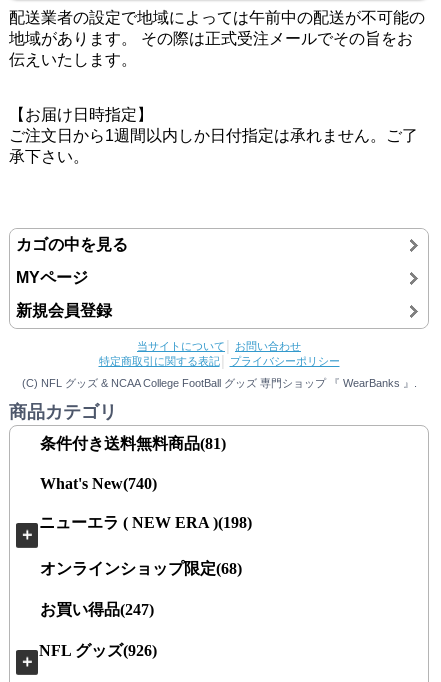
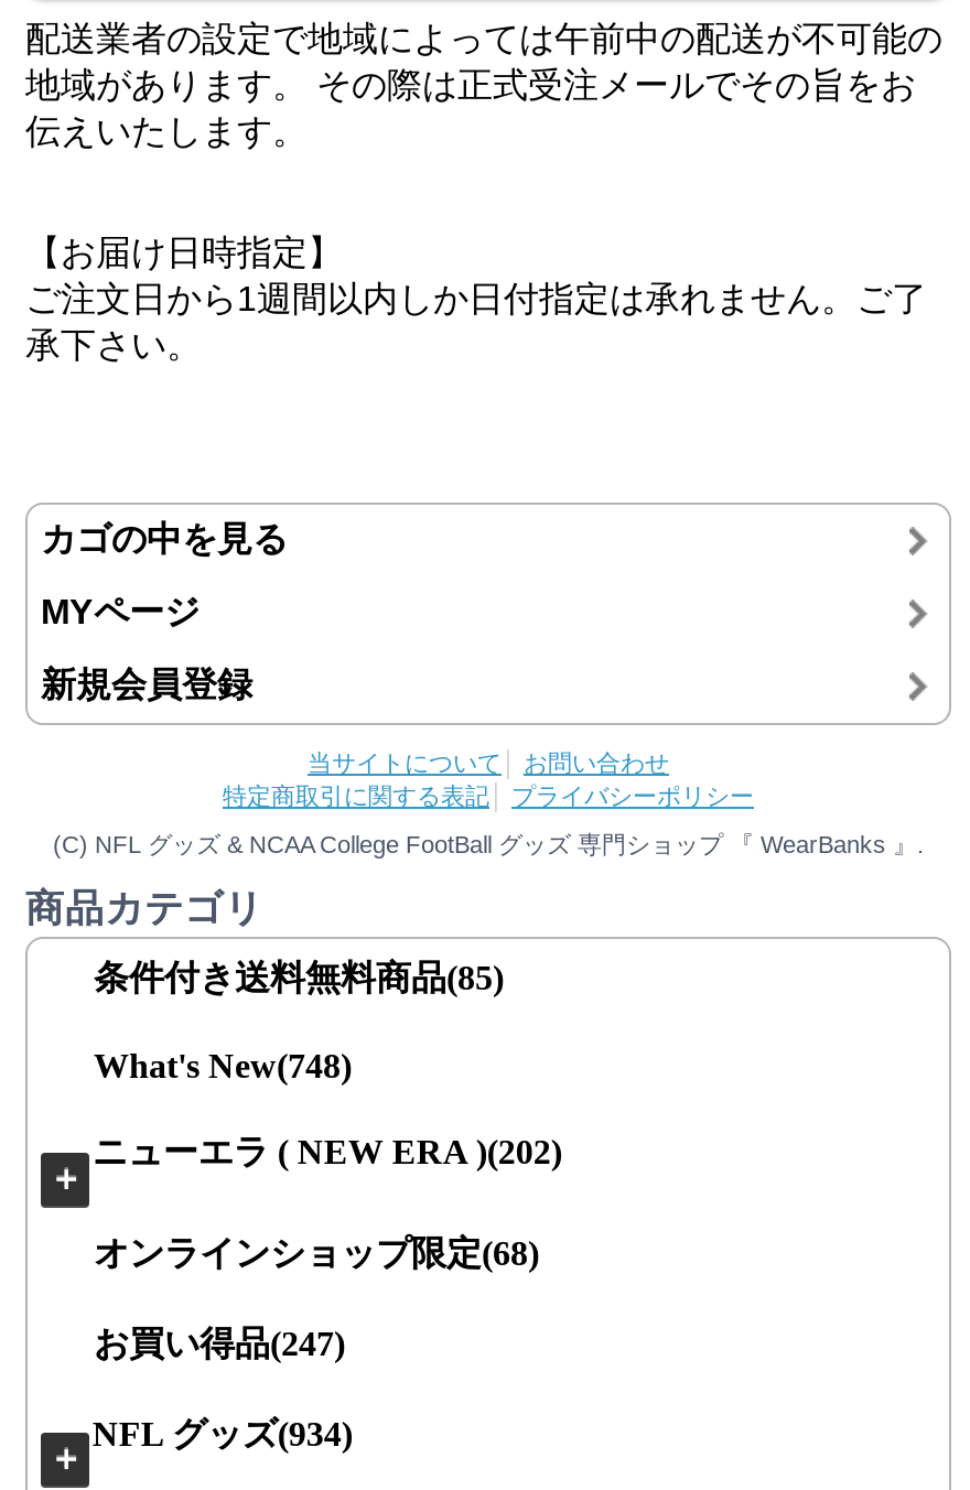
- 条件付き送料無料商品(81)
+ 条件付き送料無料商品(85)

- What's New(740)
+ What's New(748)

- ニューエラ ( NEW ERA )(198)
+ ニューエラ ( NEW ERA )(202)

- NFL グッズ(926)
+ NFL グッズ(934)
